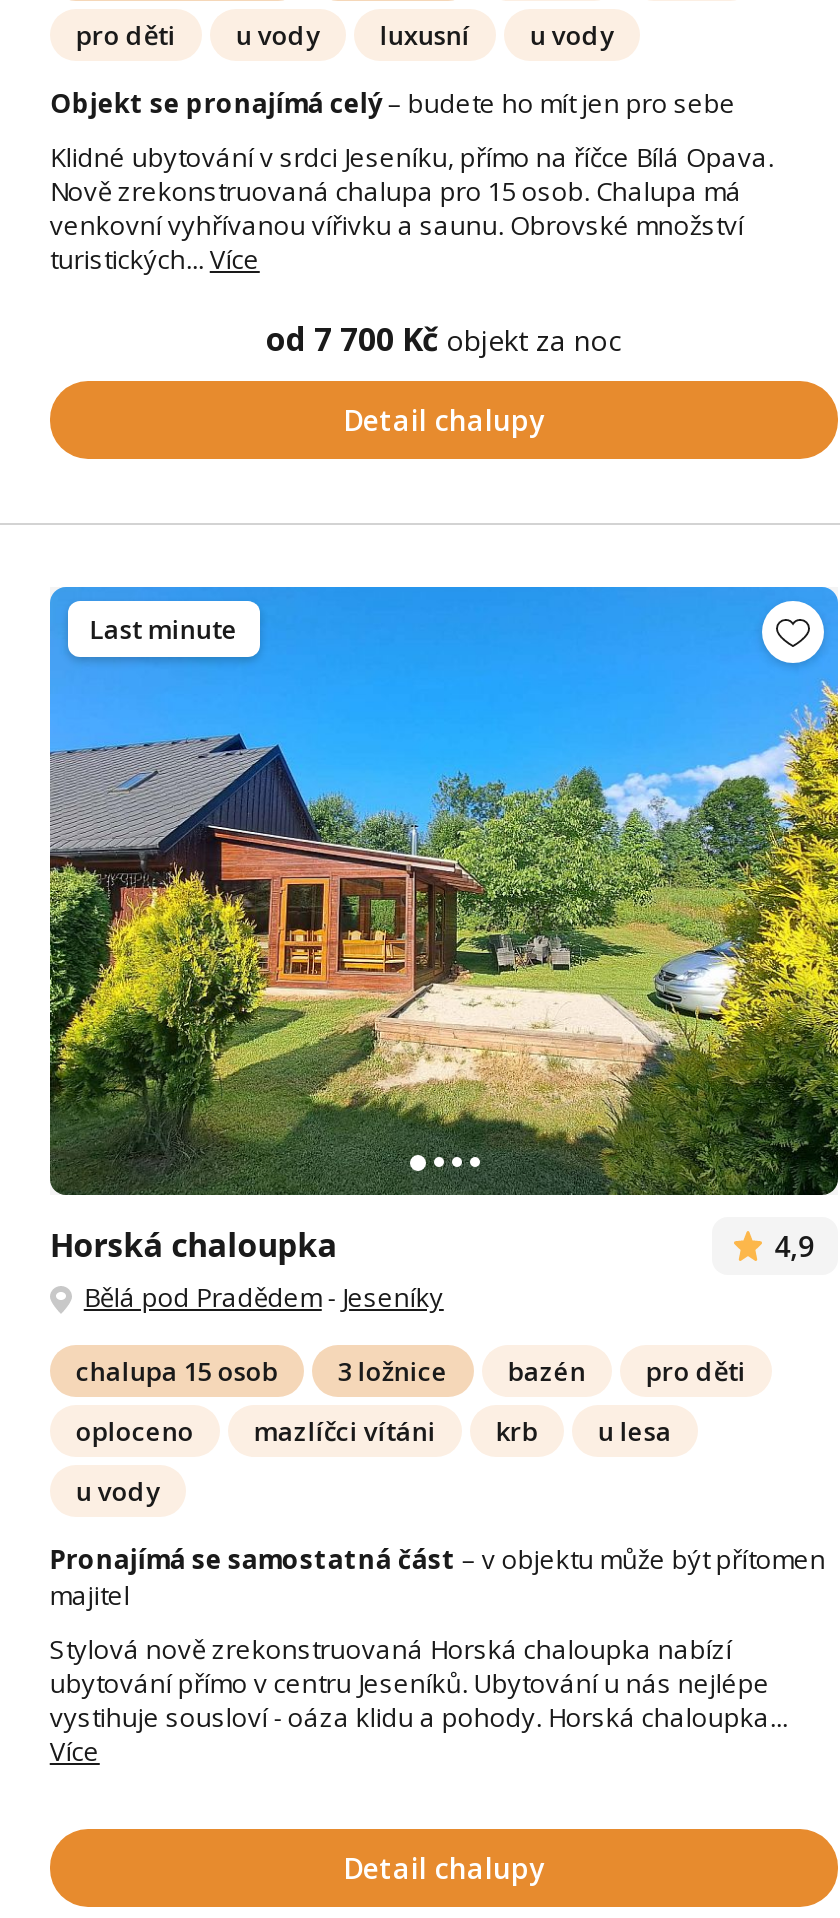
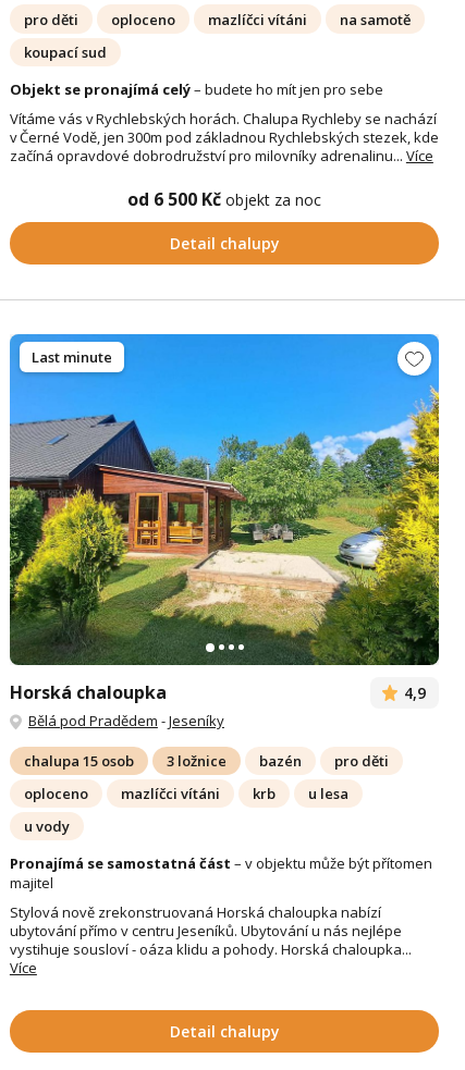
- u vody
- luxusní
- u vody
+ oploceno
+ mazlíčci vítáni
+ na samotě
+ koupací sud

moved down: Objekt se pronajímá celý– budete ho mít jen pro sebe

- Klidné ubytování v srdci Jeseníku, přímo na říčce Bílá Opava.
- Nově zrekonstruovaná chalupa pro 15 osob. Chalupa má
- venkovní vyhřívanou vířivku a saunu. Obrovské množství
- turistických... Více
+ Vítáme vás v Rychlebských horách. Chalupa Rychleby se nachází
+ v Černé Vodě, jen 300m pod základnou Rychlebských stezek, kde
+ začíná opravdové dobrodružství pro milovníky adrenalinu... Více

- od 7 700 Kč objekt za noc
+ od 6 500 Kč objekt za noc
